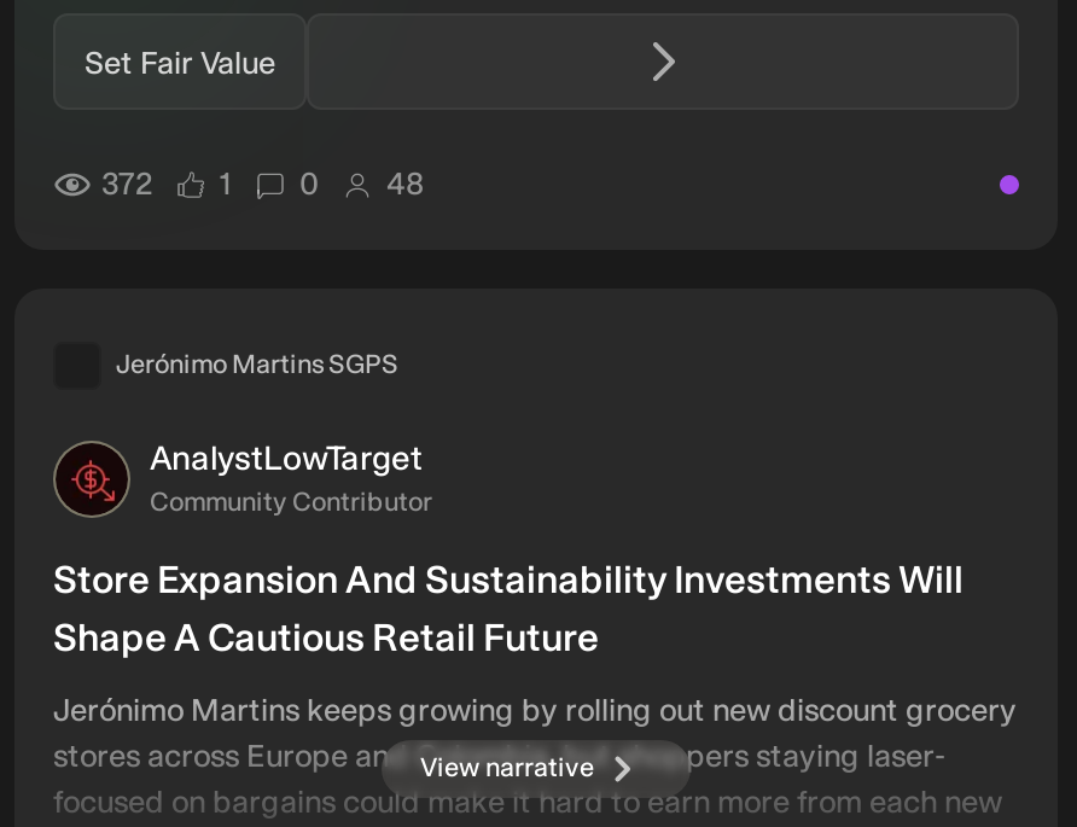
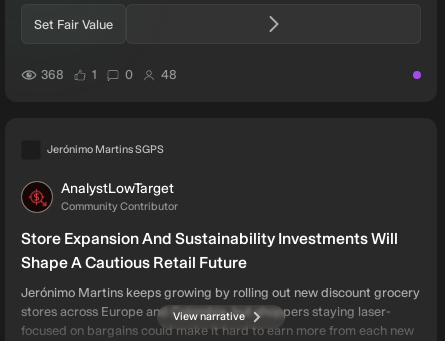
- 372
+ 368
